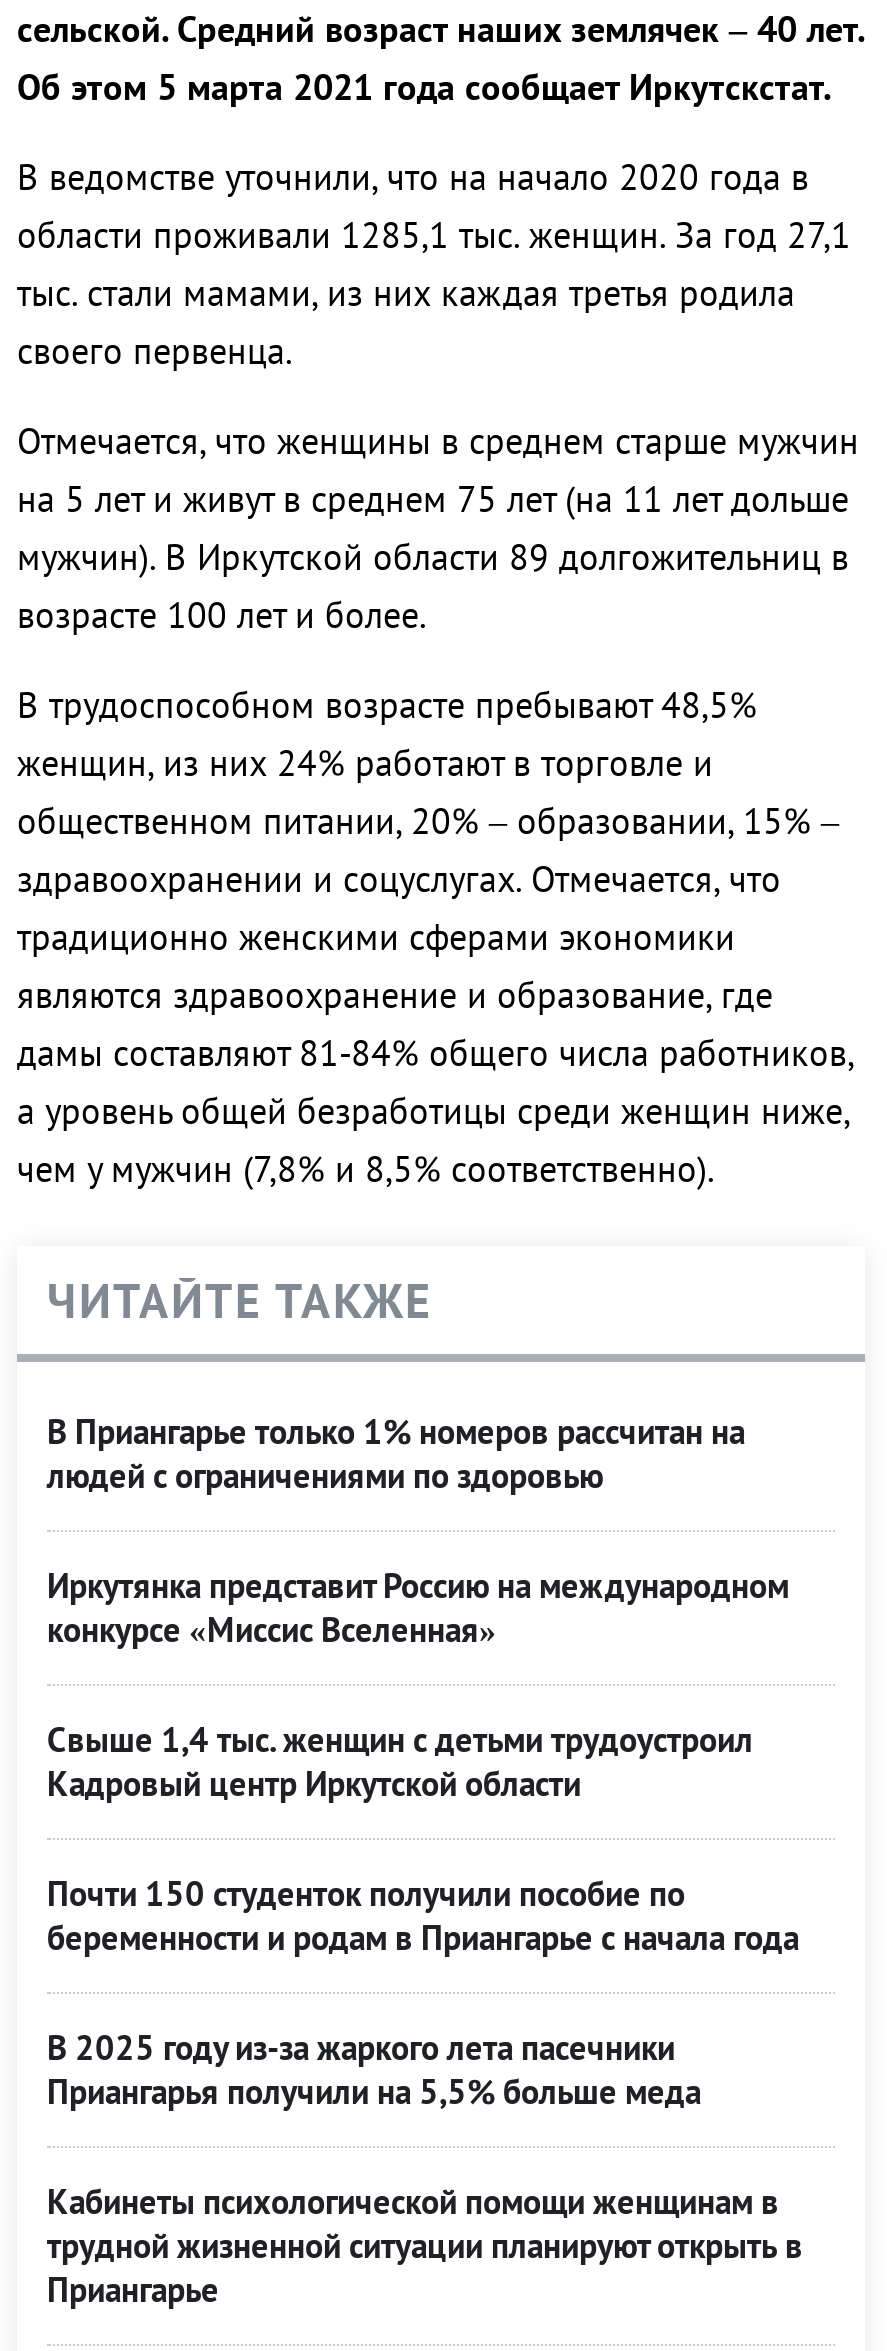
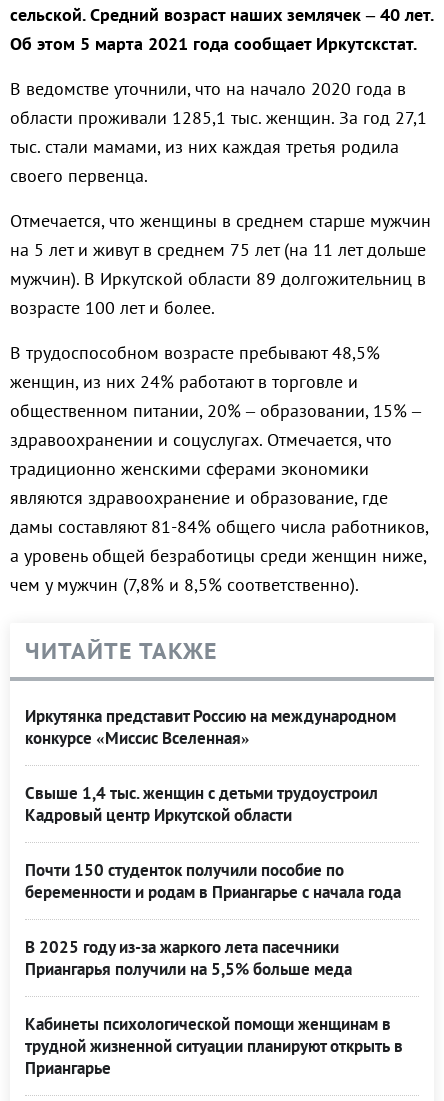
- В Приангарье только 1% номеров рассчитан на
- людей с ограничениями по здоровью
